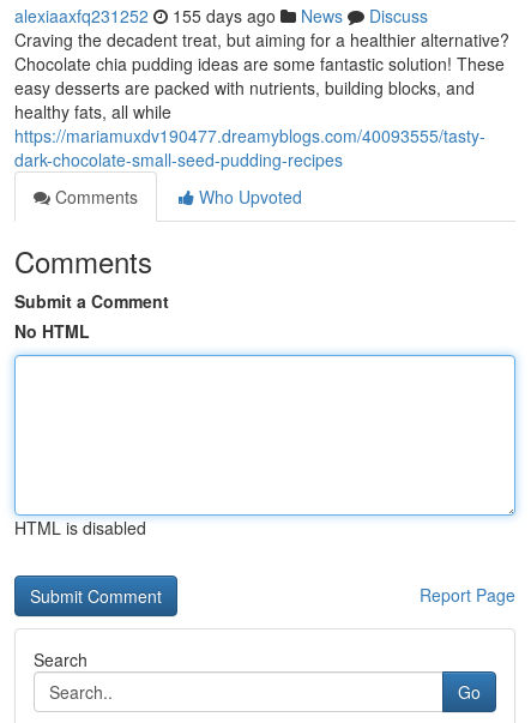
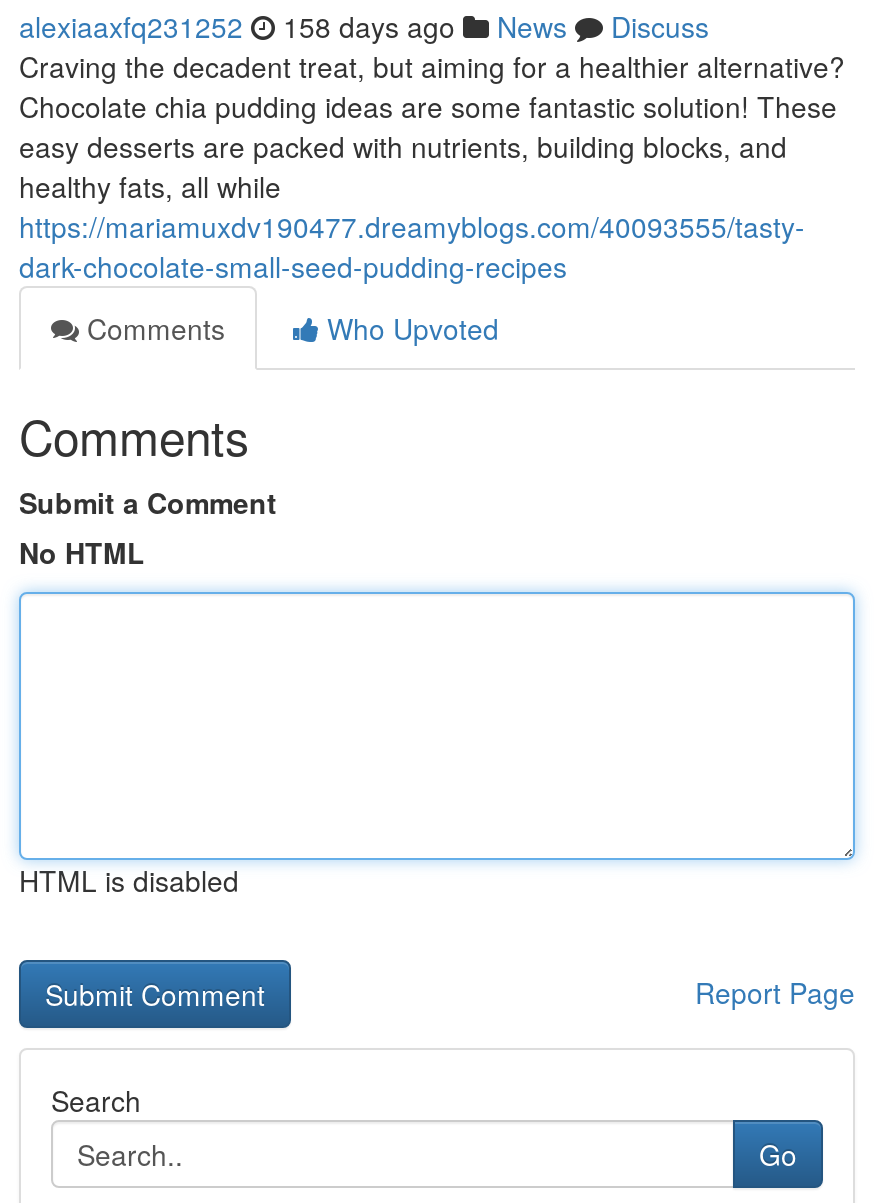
- alexiaaxfq231252 155 days ago News Discuss
+ alexiaaxfq231252 158 days ago News Discuss
